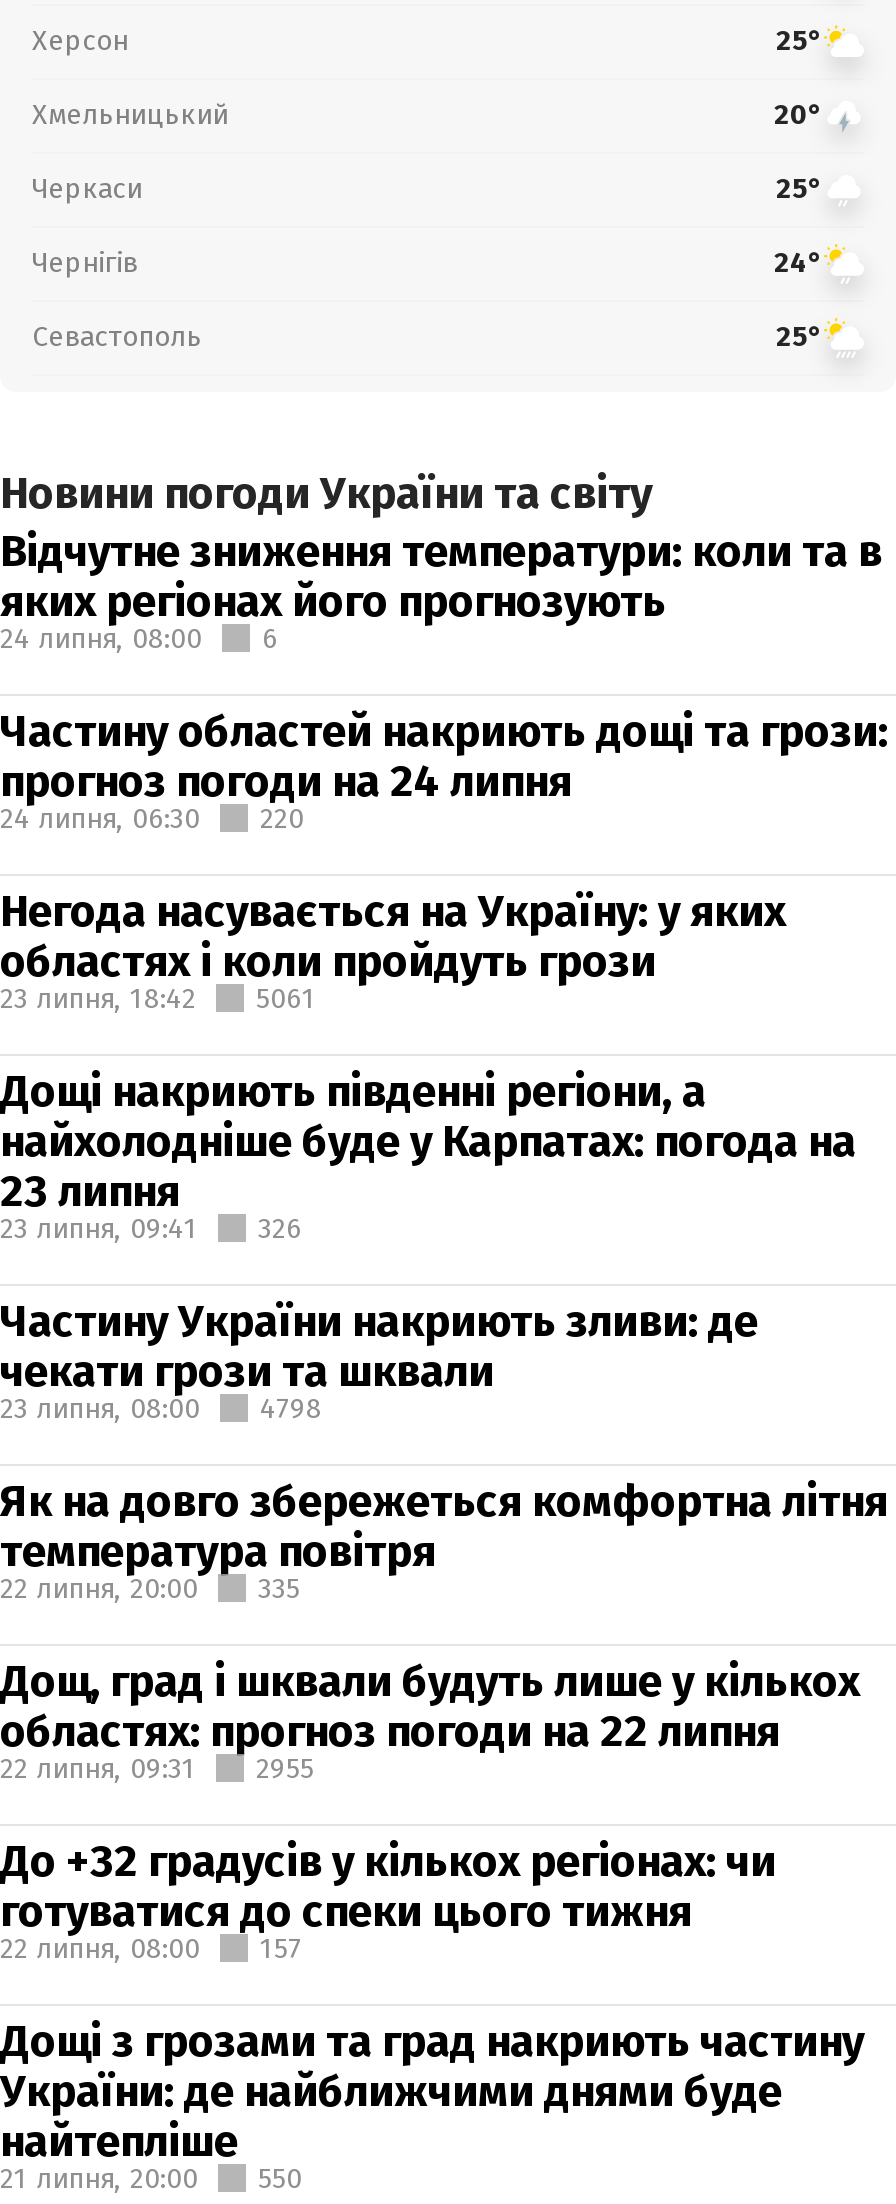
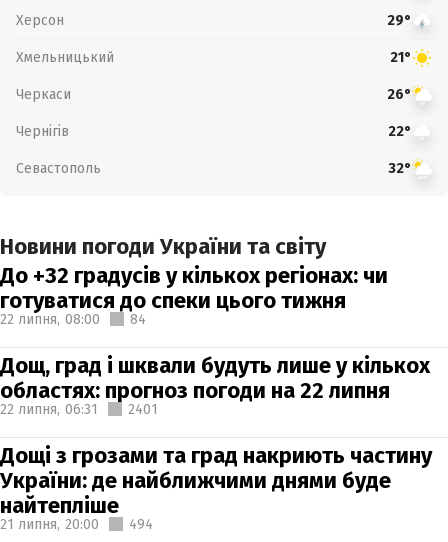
- 25°
+ 29°

- 20°
+ 21°

- 25°
+ 26°

- 24°
+ 22°

- 25°
+ 32°

- Відчутне зниження температури: коли та в
- яких регіонах його прогнозують
- 24 липня, 08:00
- 6
- Частину областей накриють дощі та грози:
- прогноз погоди на 24 липня
- 24 липня, 06:30
- 220
- Негода насувається на Україну: у яких
- областях і коли пройдуть грози
- 23 липня, 18:42
- 5061
- Дощі накриють південні регіони, а
- найхолодніше буде у Карпатах: погода на
- 23 липня
- 23 липня, 09:41
- 326
- Частину України накриють зливи: де
- чекати грози та шквали
- 23 липня, 08:00
- 4798
- Як на довго збережеться комфортна літня
- температура повітря
- 22 липня, 20:00
- 335
- 22 липня, 09:31
- 2955

moved down: Дощ, град і шквали будуть лише у кількох | областях: прогноз погоди на 22 липня

moved up: До +32 градусів у кількох регіонах: чи | готуватися до спеки цього тижня | 22 липня, 08:00

- 157
+ 84
+ 22 липня, 06:31
+ 2401

- 21 липня, 20:00 550
+ 21 липня, 20:00 494
